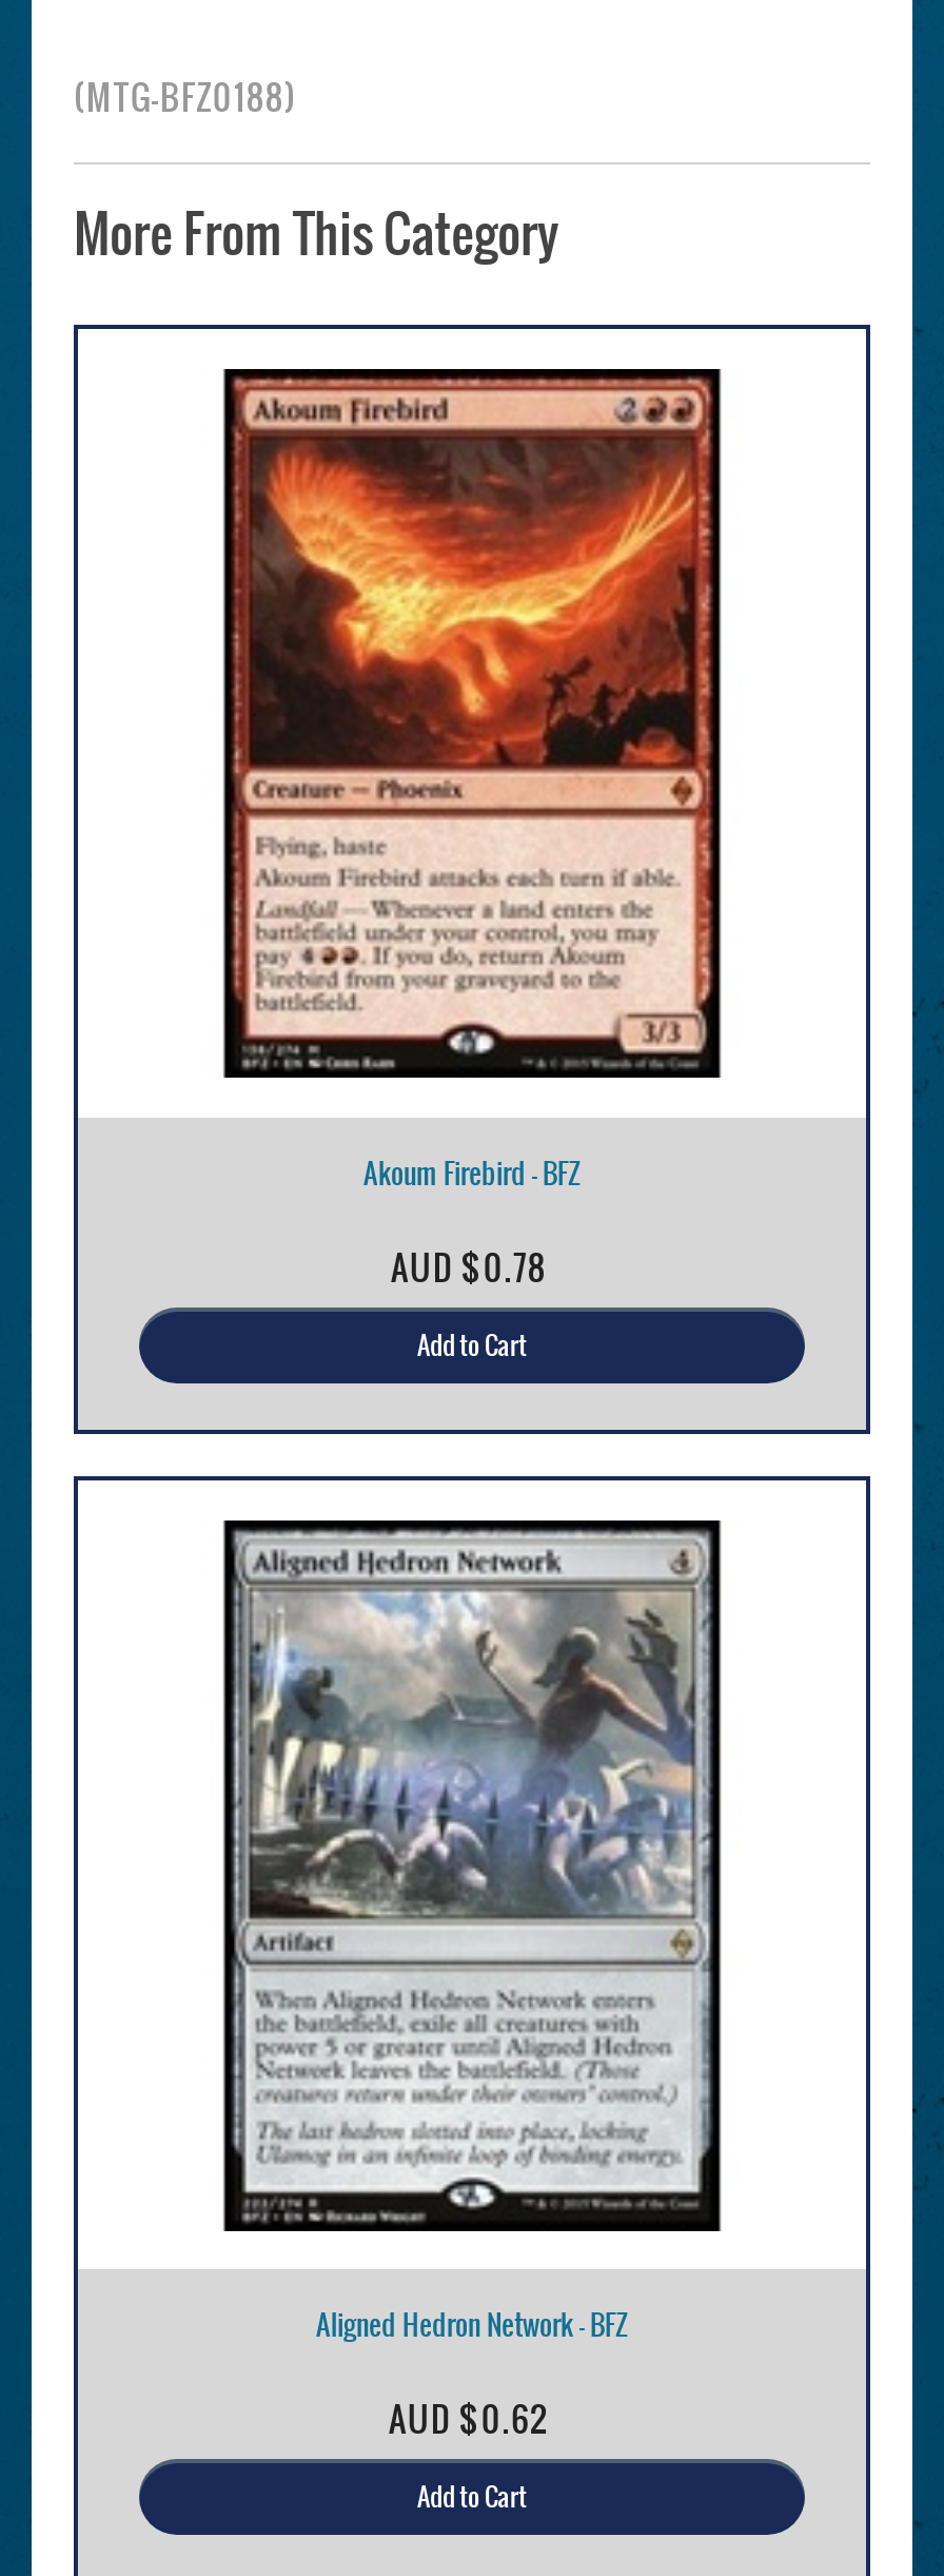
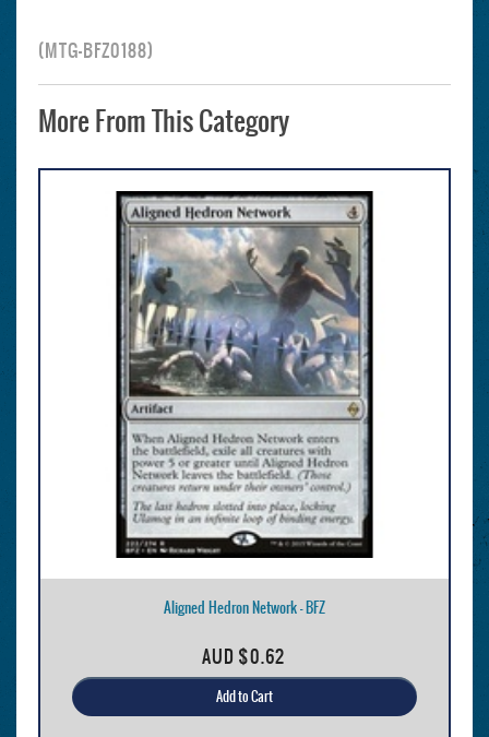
- [image]
- Akoum Firebird - BFZ
- AUD $0.78
- Add to Cart
